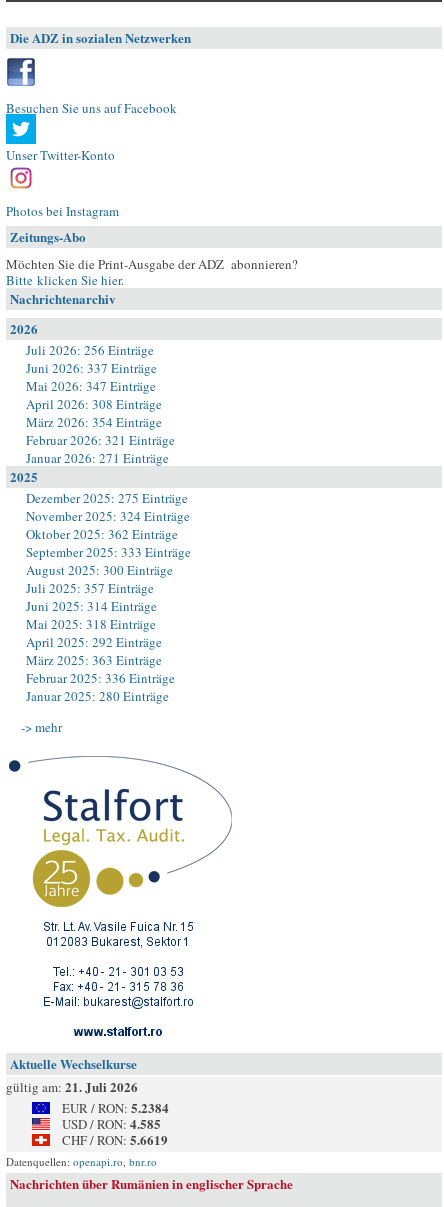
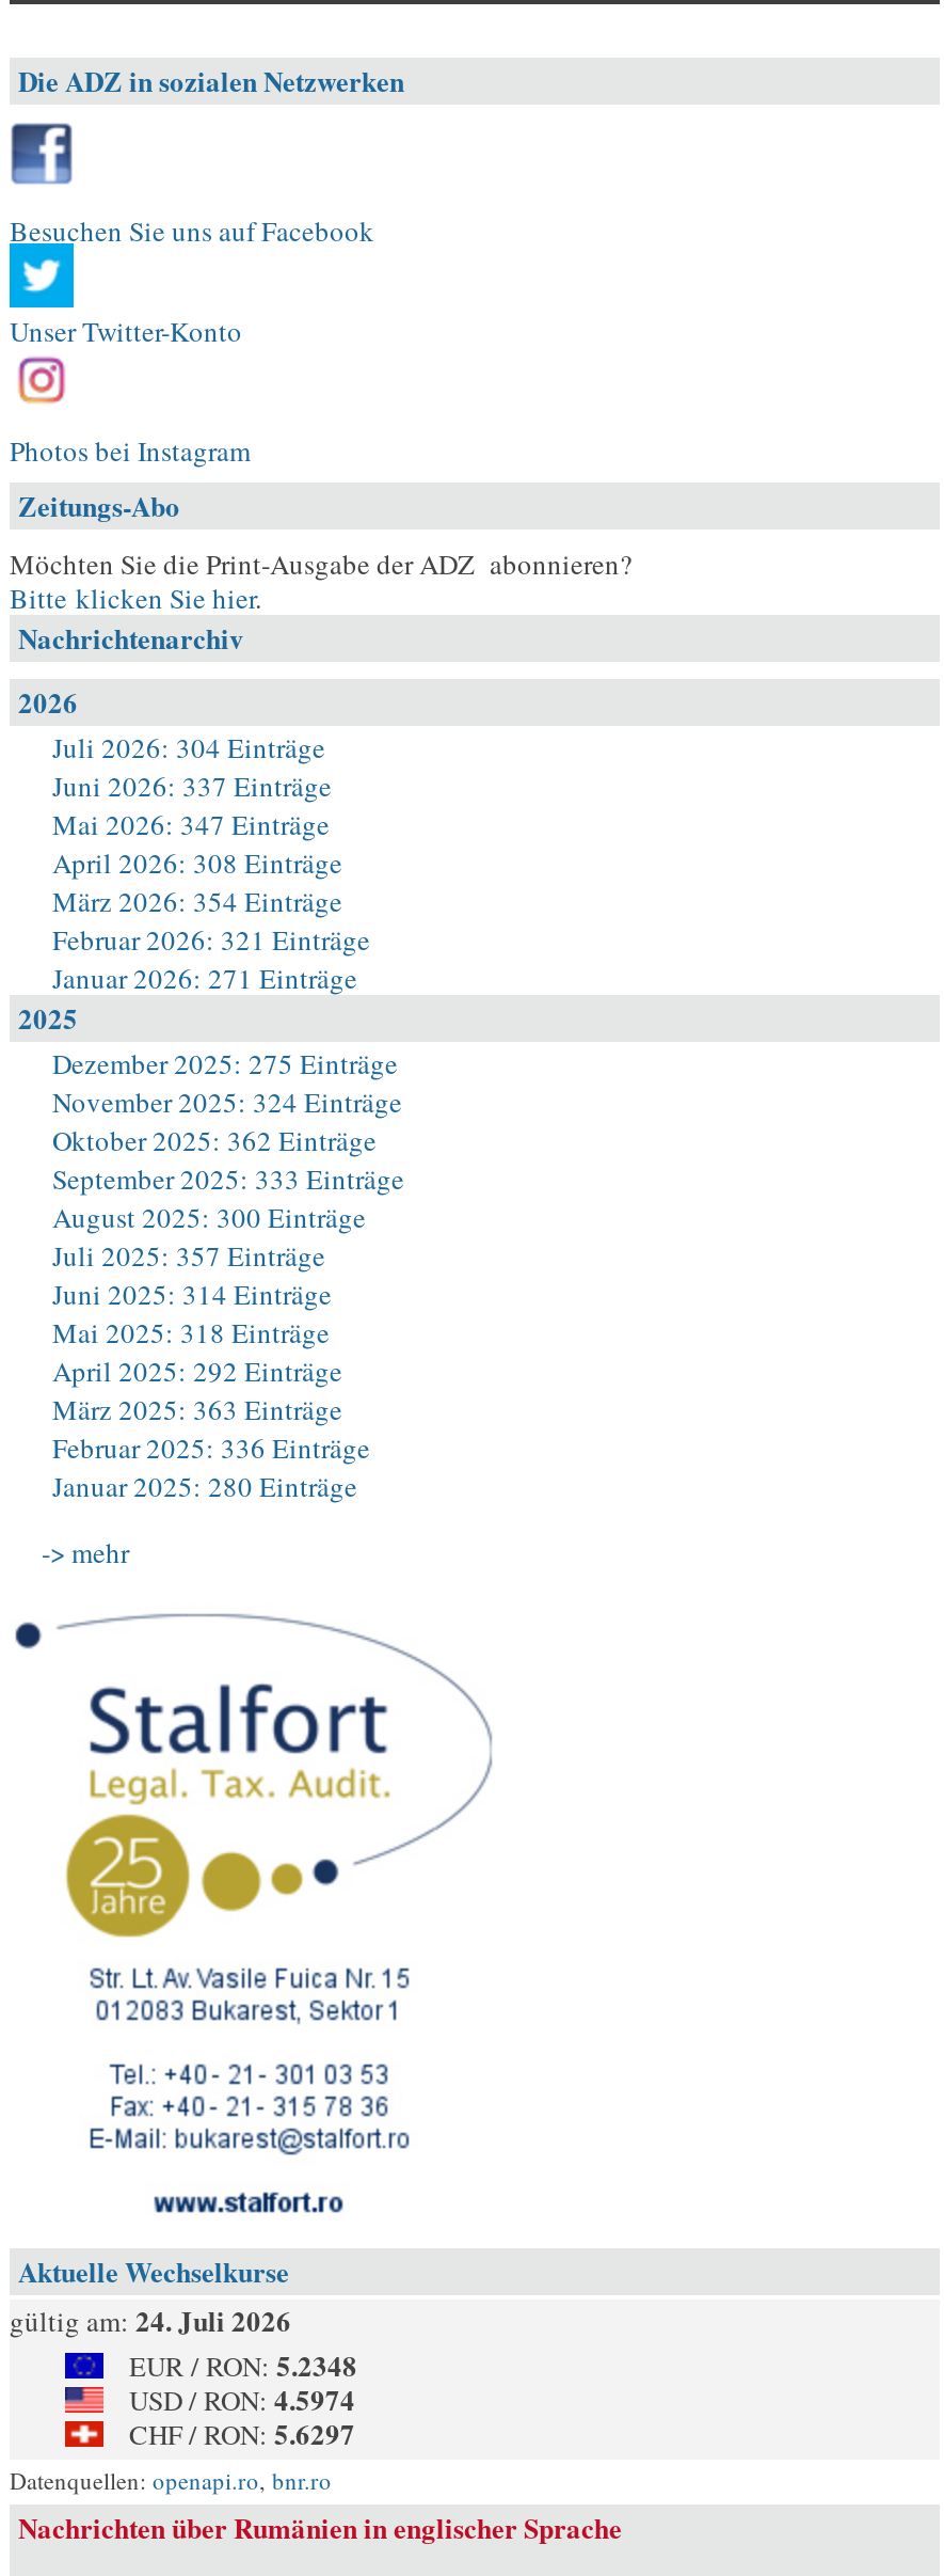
- Juli 2026: 256 Einträge
+ Juli 2026: 304 Einträge

- gültig am: 21. Juli 2026
+ gültig am: 24. Juli 2026

- EUR / RON: 5.2384
+ EUR / RON: 5.2348

- USD / RON: 4.585
+ USD / RON: 4.5974

- CHF / RON: 5.6619
+ CHF / RON: 5.6297
